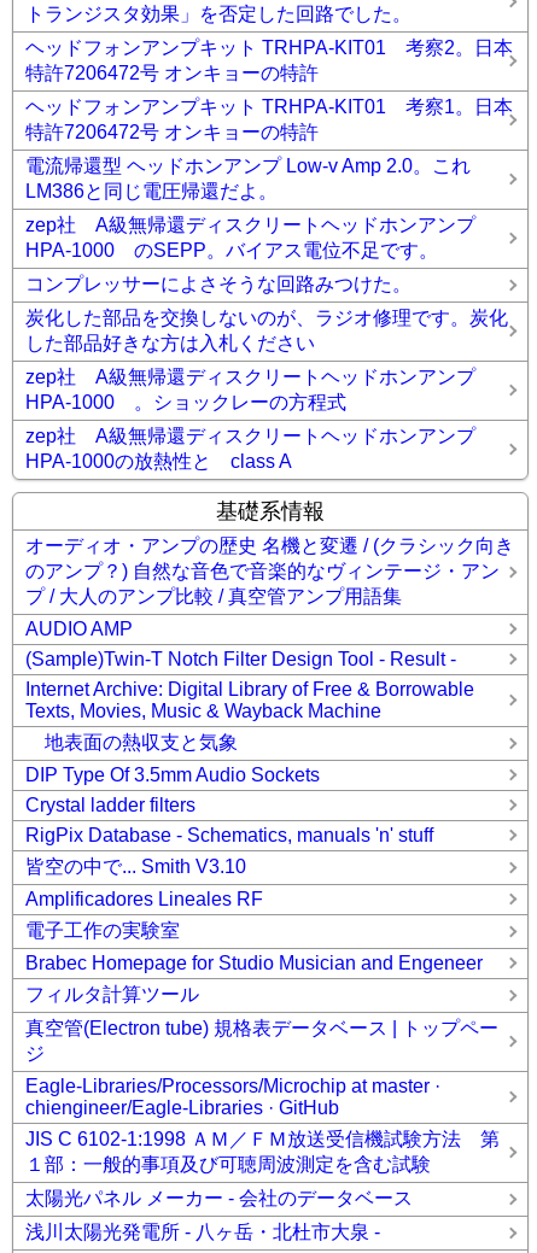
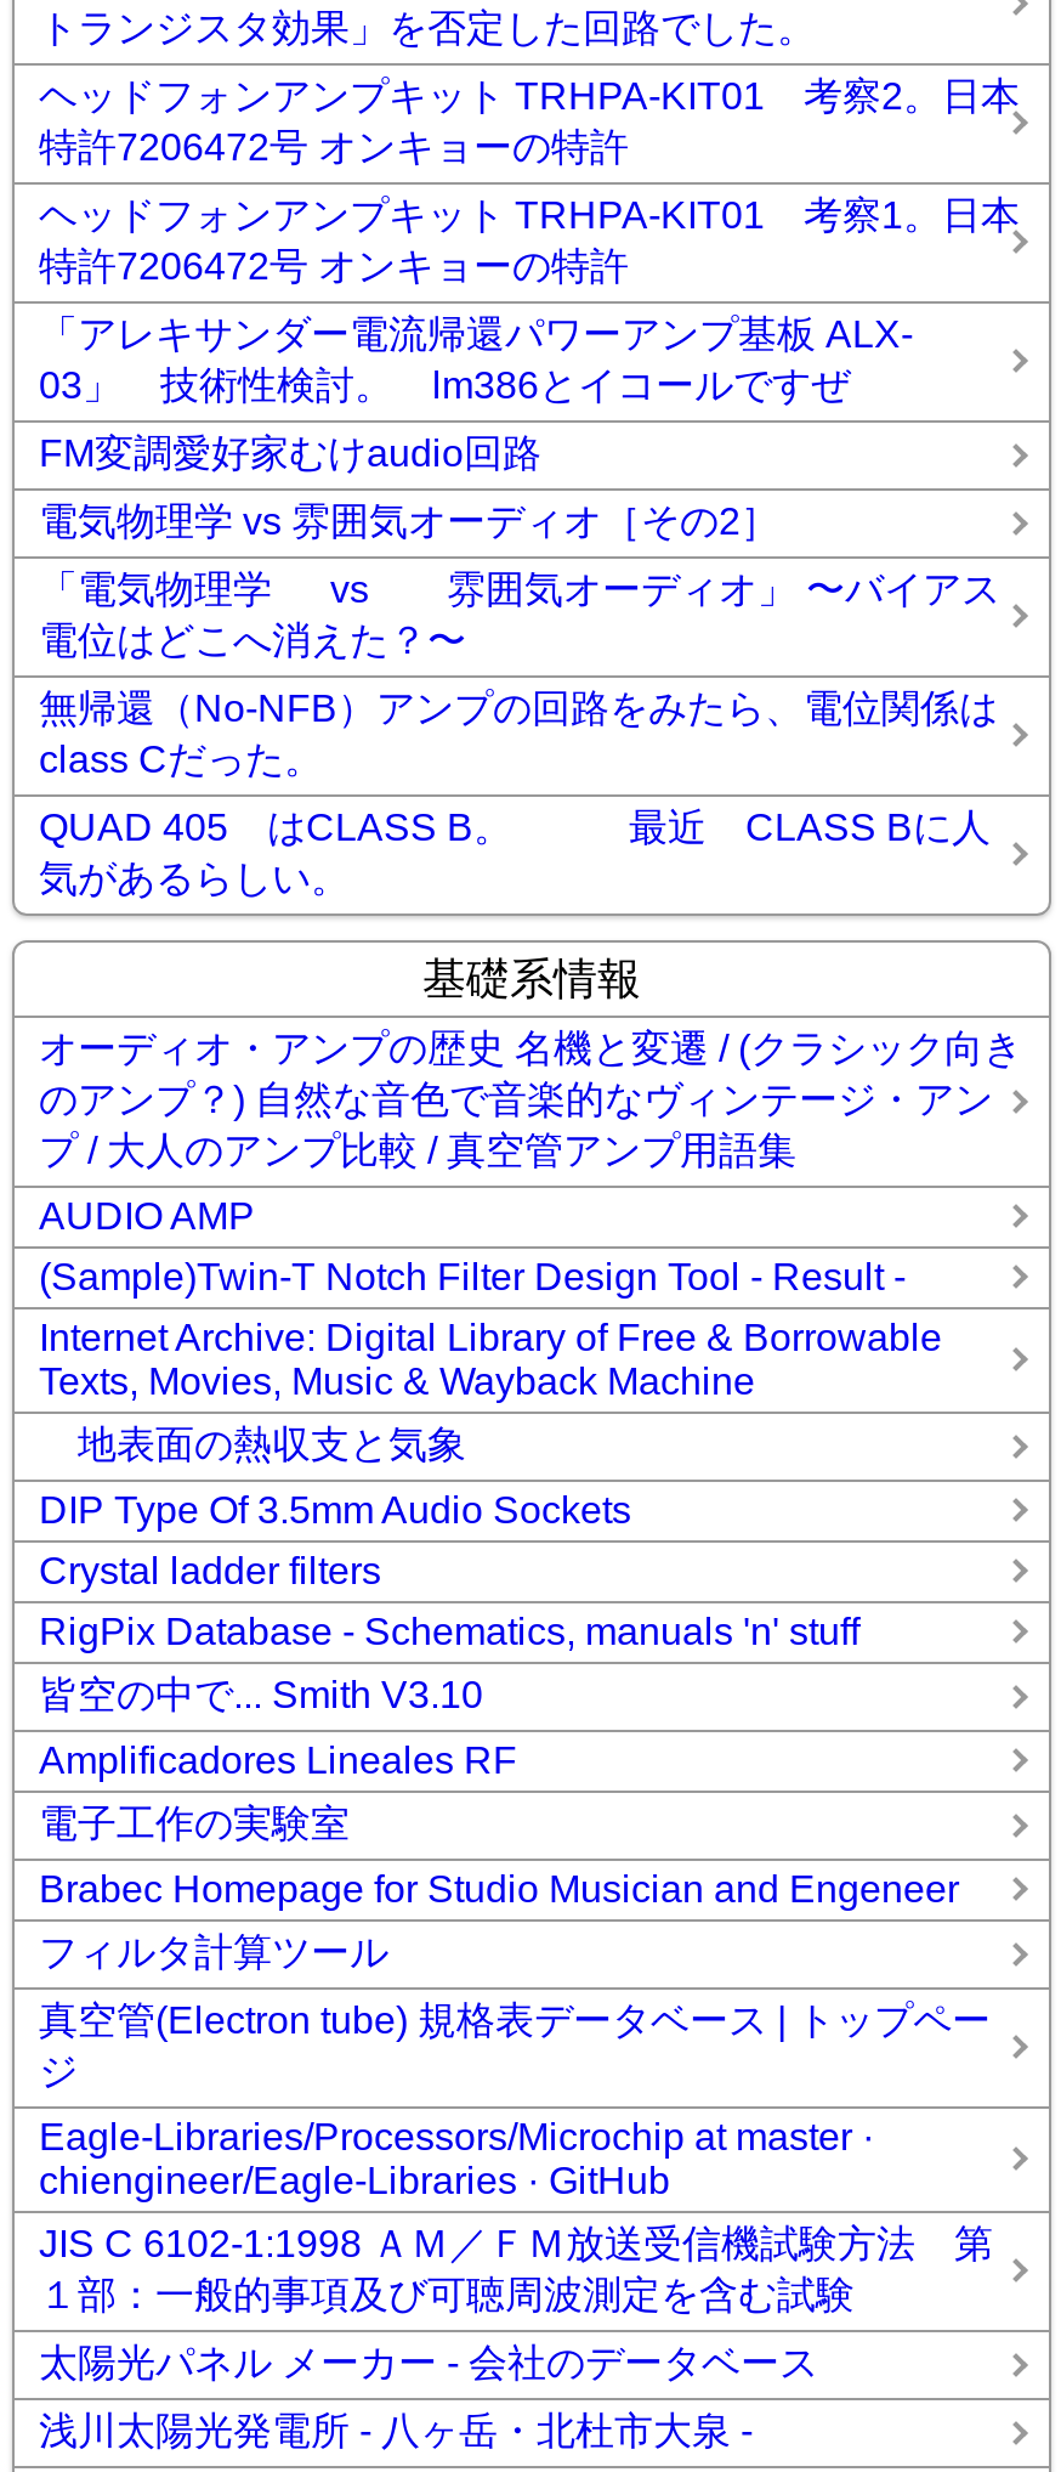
- 電流帰還型 ヘッドホンアンプ Low-v Amp 2.0。これ
- LM386と同じ電圧帰還だよ。
+ 「アレキサンダー電流帰還パワーアンプ基板 ALX-
+ 03」 技術性検討。 lm386とイコールですぜ

- zep社 A級無帰還ディスクリートヘッドホンアンプ
- HPA-1000 のSEPP。バイアス電位不足です。
+ FM変調愛好家むけaudio回路

- コンプレッサーによさそうな回路みつけた。
+ 電気物理学 vs 雰囲気オーディオ［その2］

- 炭化した部品を交換しないのが、ラジオ修理です。炭化
- した部品好きな方は入札ください
+ 「電気物理学 vs 雰囲気オーディオ」 〜バイアス
+ 電位はどこへ消えた？〜

- zep社 A級無帰還ディスクリートヘッドホンアンプ
- HPA-1000 。ショックレーの方程式
+ 無帰還（No-NFB）アンプの回路をみたら、電位関係は
+ class Cだった。

- zep社 A級無帰還ディスクリートヘッドホンアンプ
- HPA-1000の放熱性と class A
+ QUAD 405 はCLASS B。 最近 CLASS Bに人
+ 気があるらしい。
